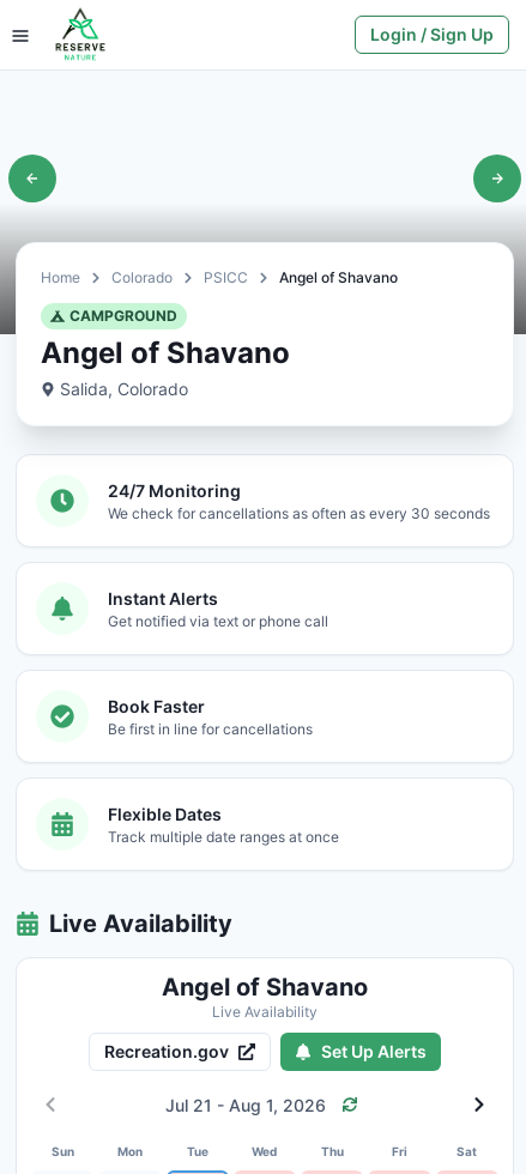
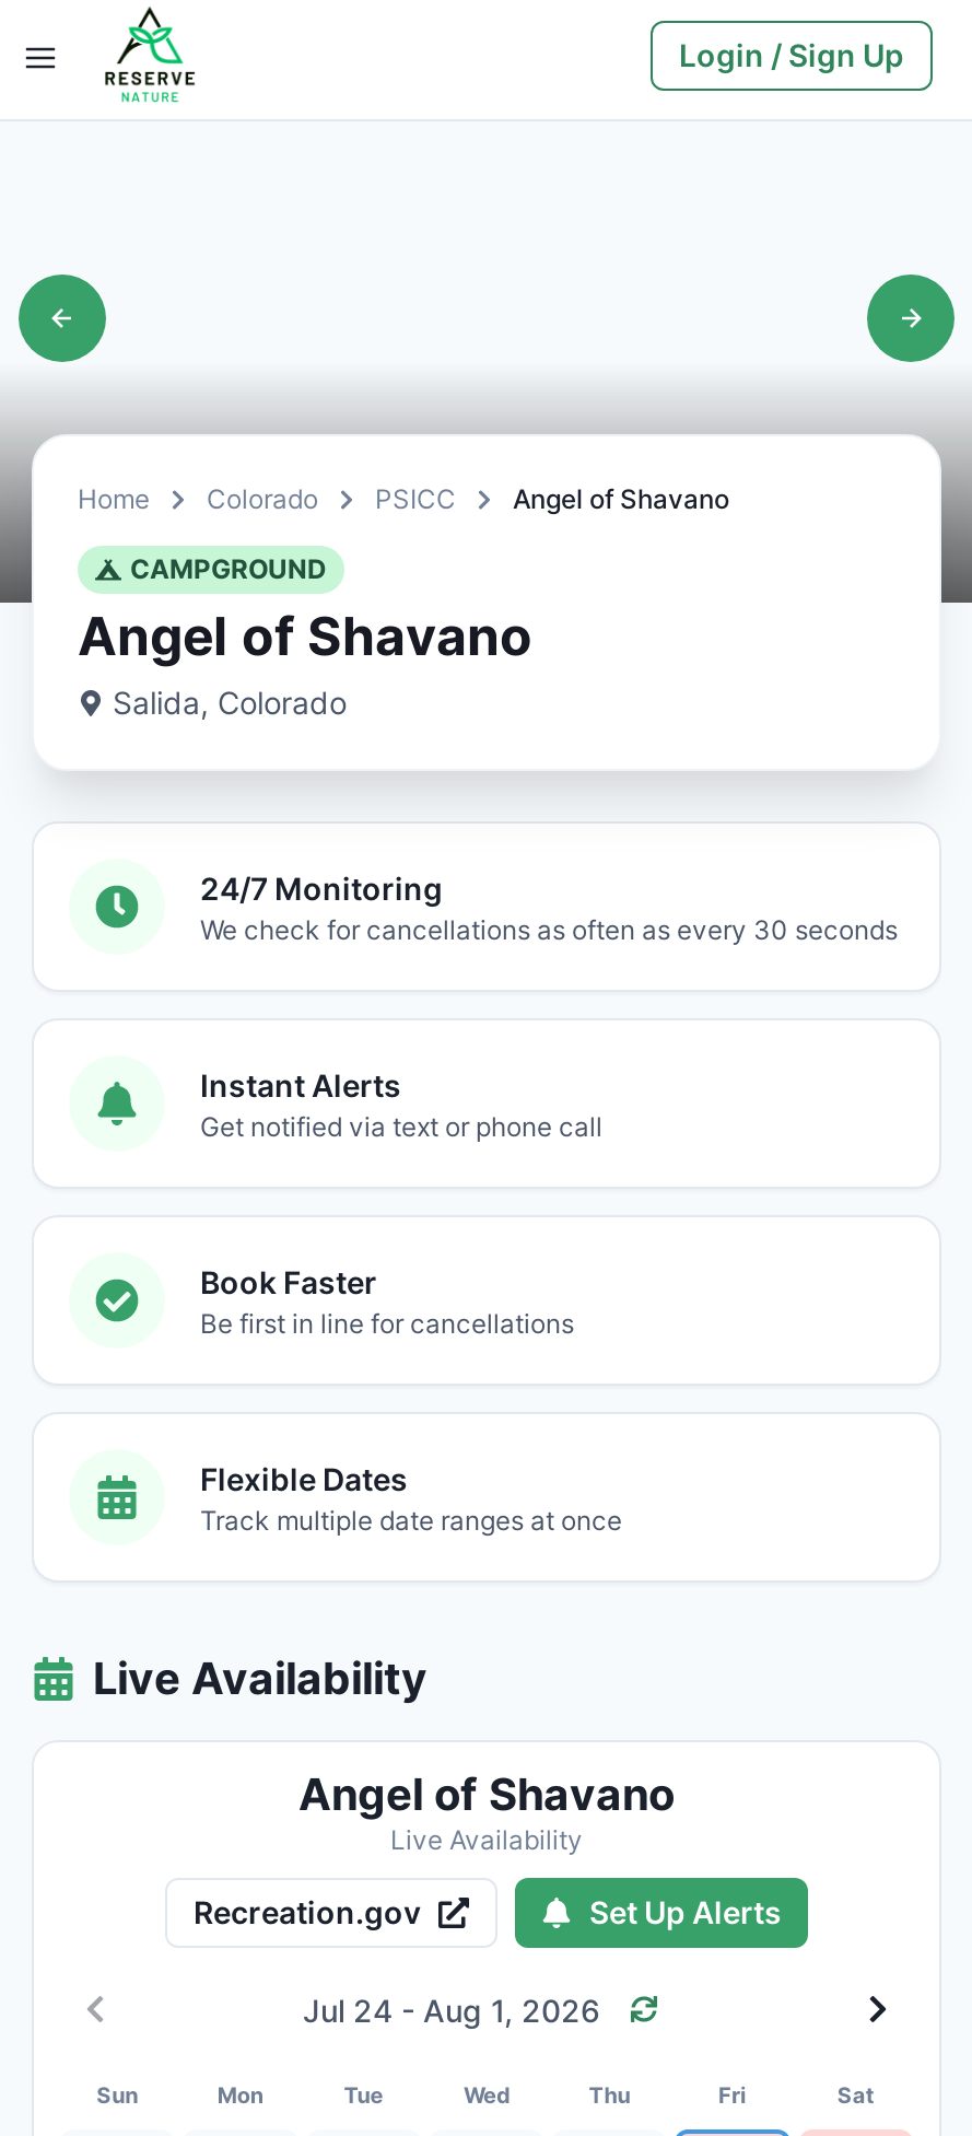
- Jul 21 - Aug 1, 2026
+ Jul 24 - Aug 1, 2026
